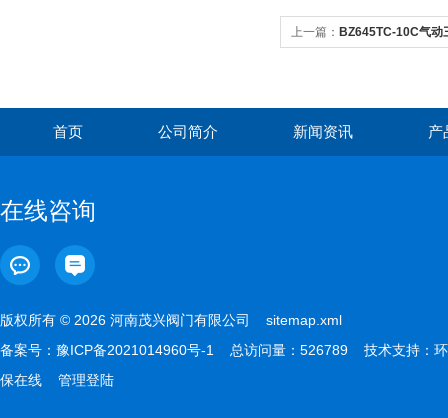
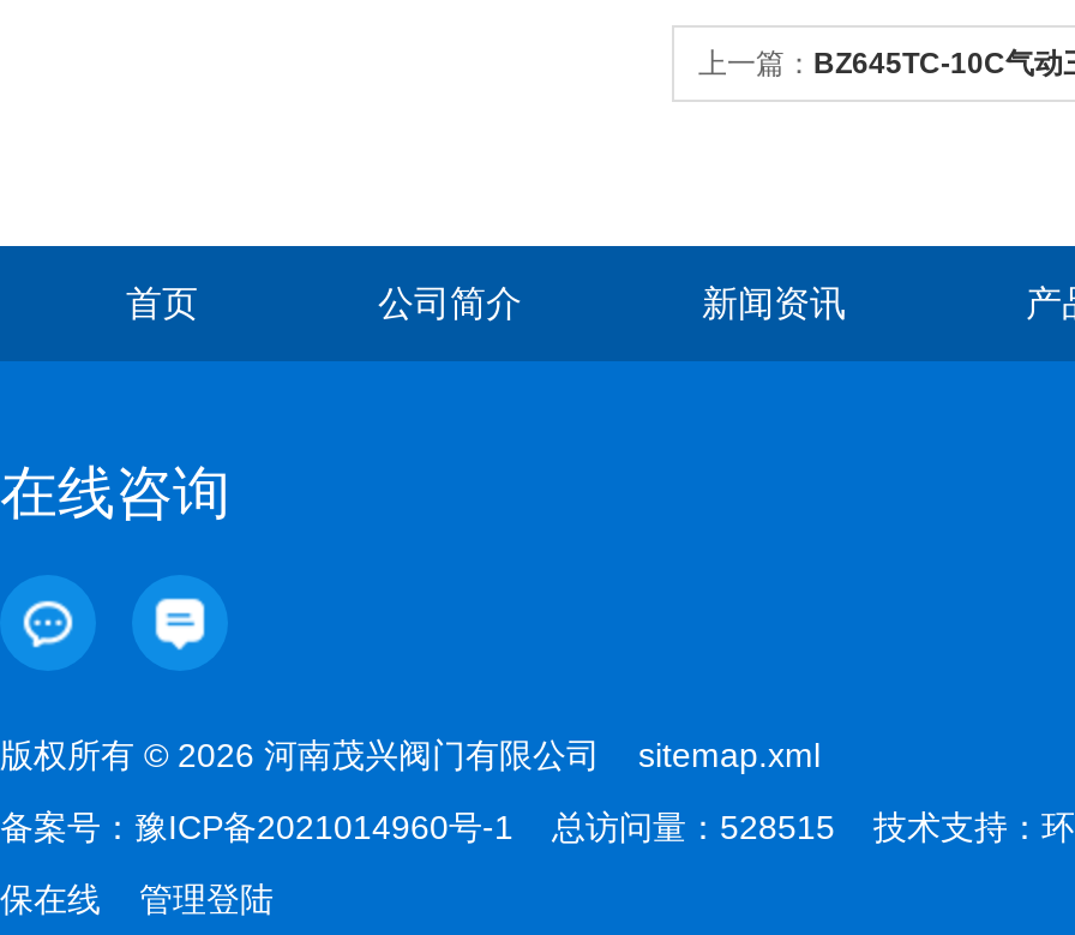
- 备案号：豫ICP备2021014960号-1总访问量：526789 技术支持：环
+ 备案号：豫ICP备2021014960号-1总访问量：528515 技术支持：环
